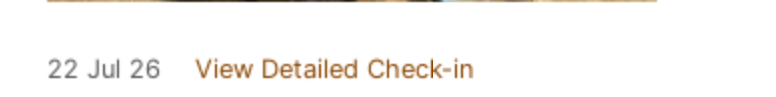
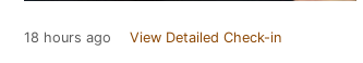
- 22 Jul 26 View Detailed Check-in
+ 18 hours ago View Detailed Check-in
